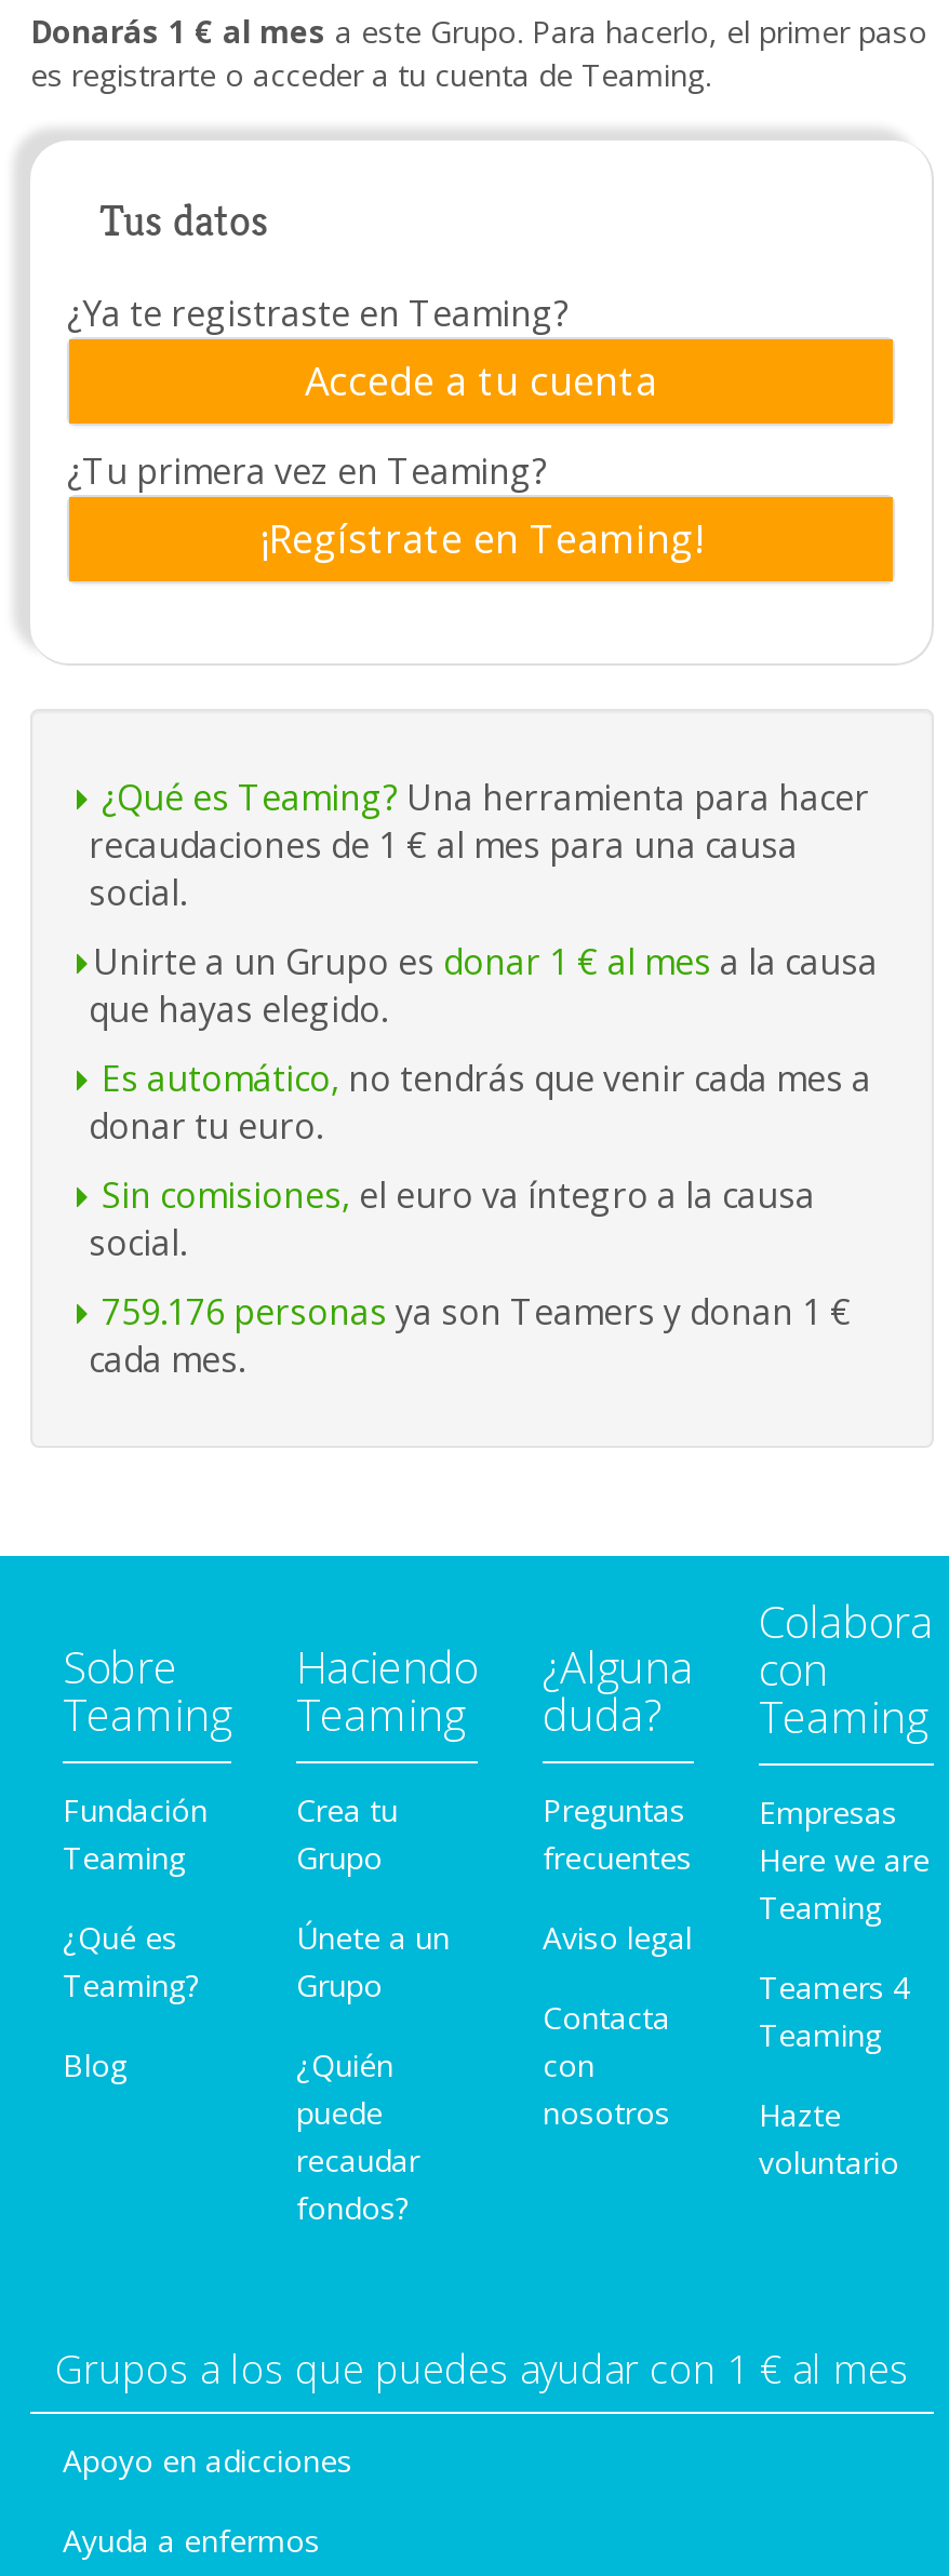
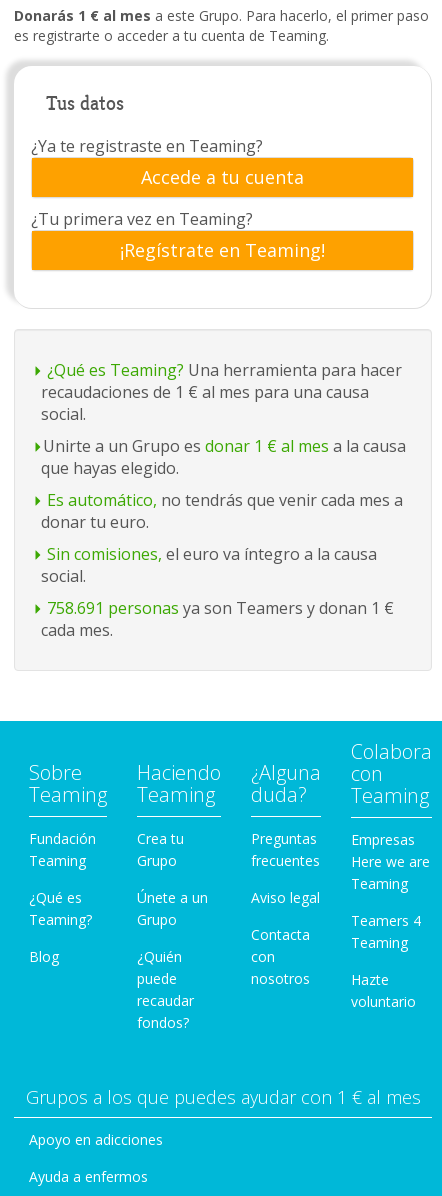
- 759.176 personas ya son Teamers y donan 1 €
+ 758.691 personas ya son Teamers y donan 1 €
